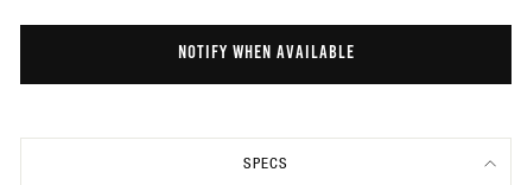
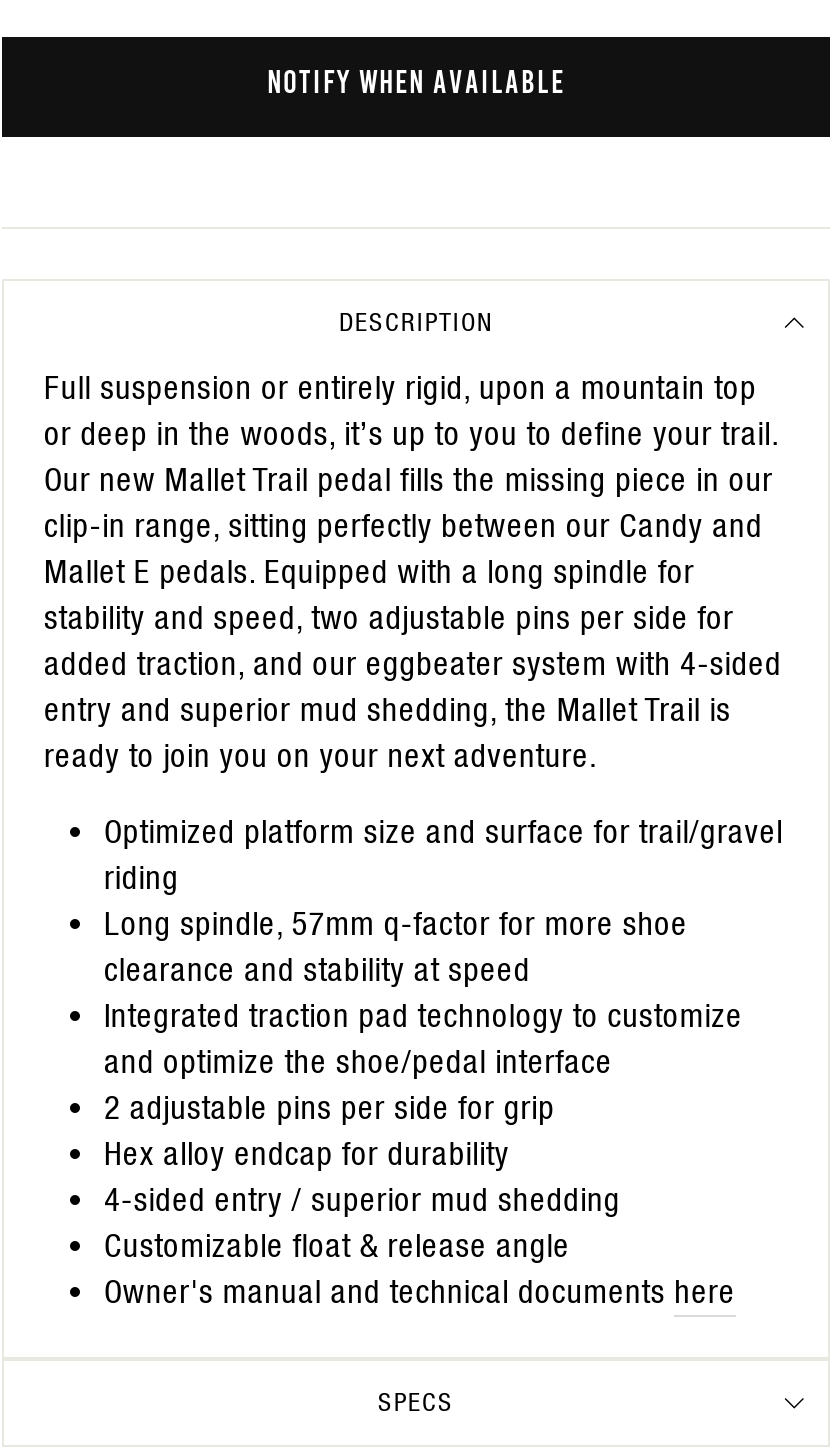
+ DESCRIPTION
+ Full suspension or entirely rigid, upon a mountain top
+ or deep in the woods, it’s up to you to define your trail.
+ Our new Mallet Trail pedal fills the missing piece in our
+ clip-in range, sitting perfectly between our Candy and
+ Mallet E pedals. Equipped with a long spindle for
+ stability and speed, two adjustable pins per side for
+ added traction, and our eggbeater system with 4-sided
+ entry and superior mud shedding, the Mallet Trail is
+ ready to join you on your next adventure.
+ Optimized platform size and surface for trail/gravel
+ riding
+ Long spindle, 57mm q-factor for more shoe
+ clearance and stability at speed
+ Integrated traction pad technology to customize
+ and optimize the shoe/pedal interface
+ 2 adjustable pins per side for grip
+ Hex alloy endcap for durability
+ 4-sided entry / superior mud shedding
+ Customizable float & release angle
+ Owner's manual and technical documents here
